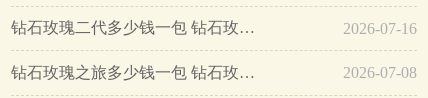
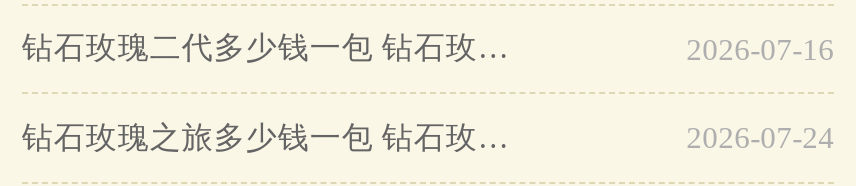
- 2026-07-08
+ 2026-07-24
